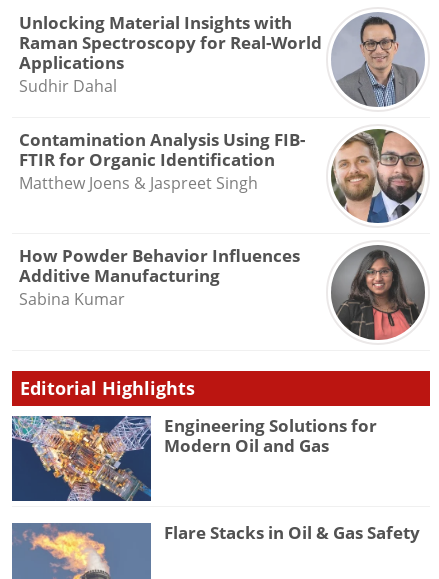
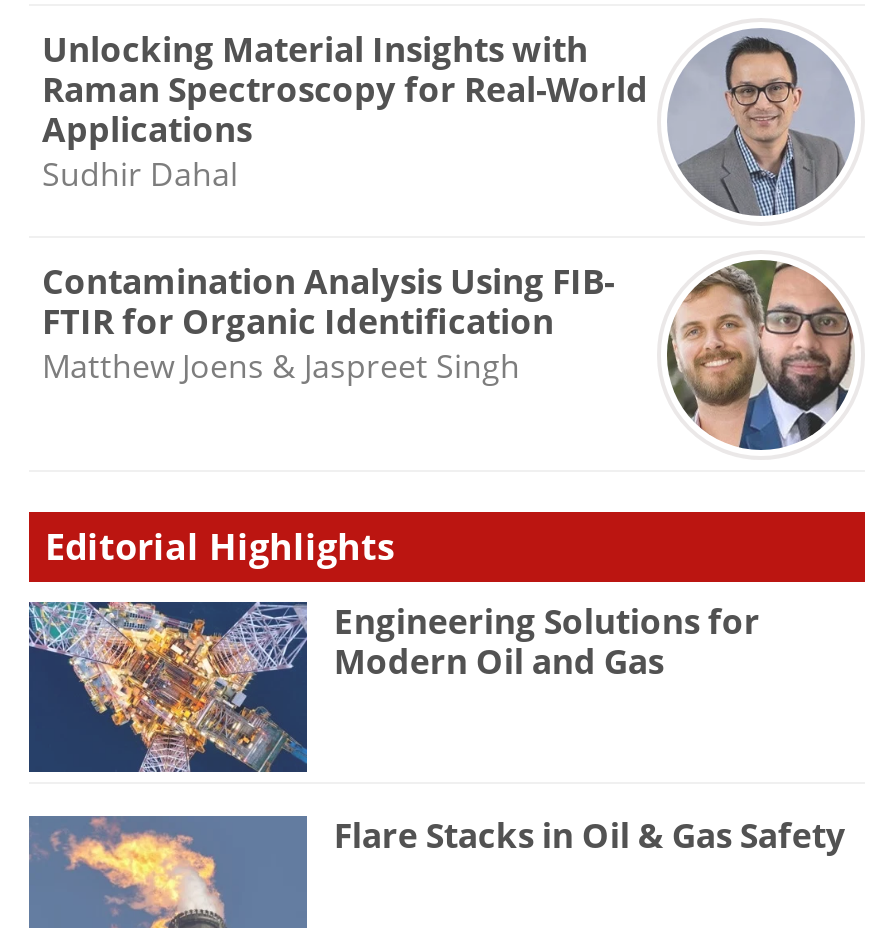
- [image]
- How Powder Behavior Influences
- Additive Manufacturing
- Sabina Kumar
